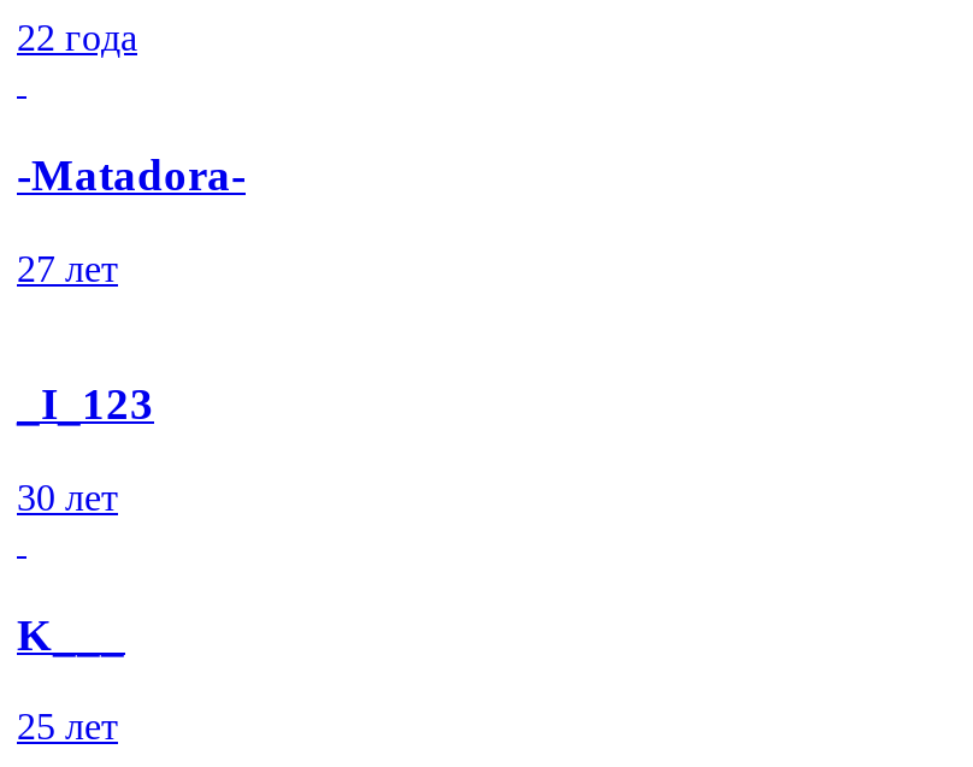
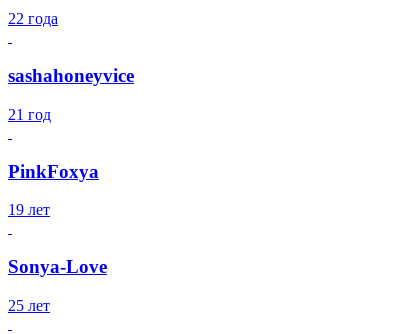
- -Matadora-
+ sashahoneyvice

- 27 лет
+ 21 год

- _I_123
+ PinkFoxya

- 30 лет
+ 19 лет

- K___
+ Sonya-Love
